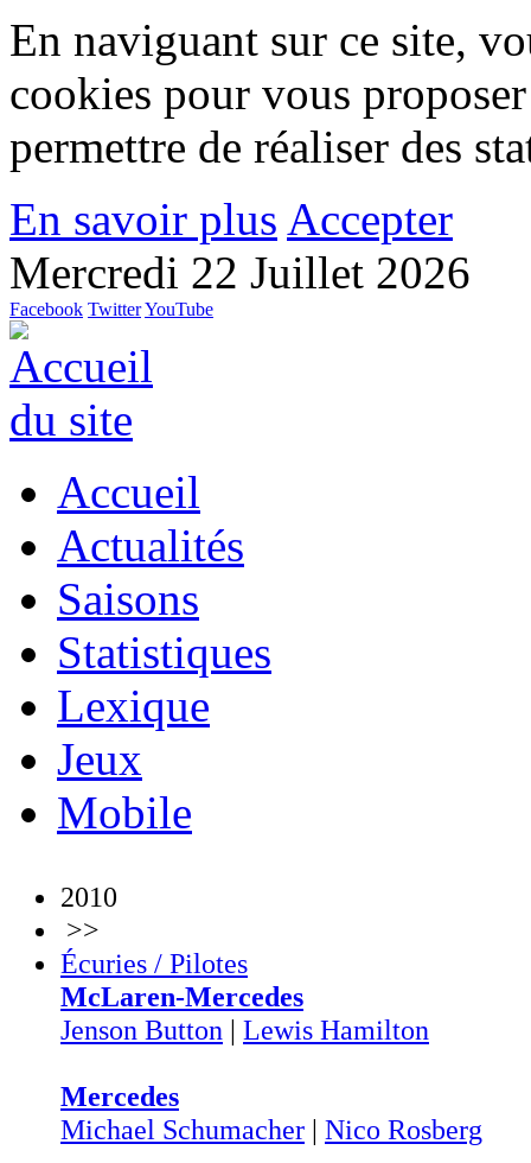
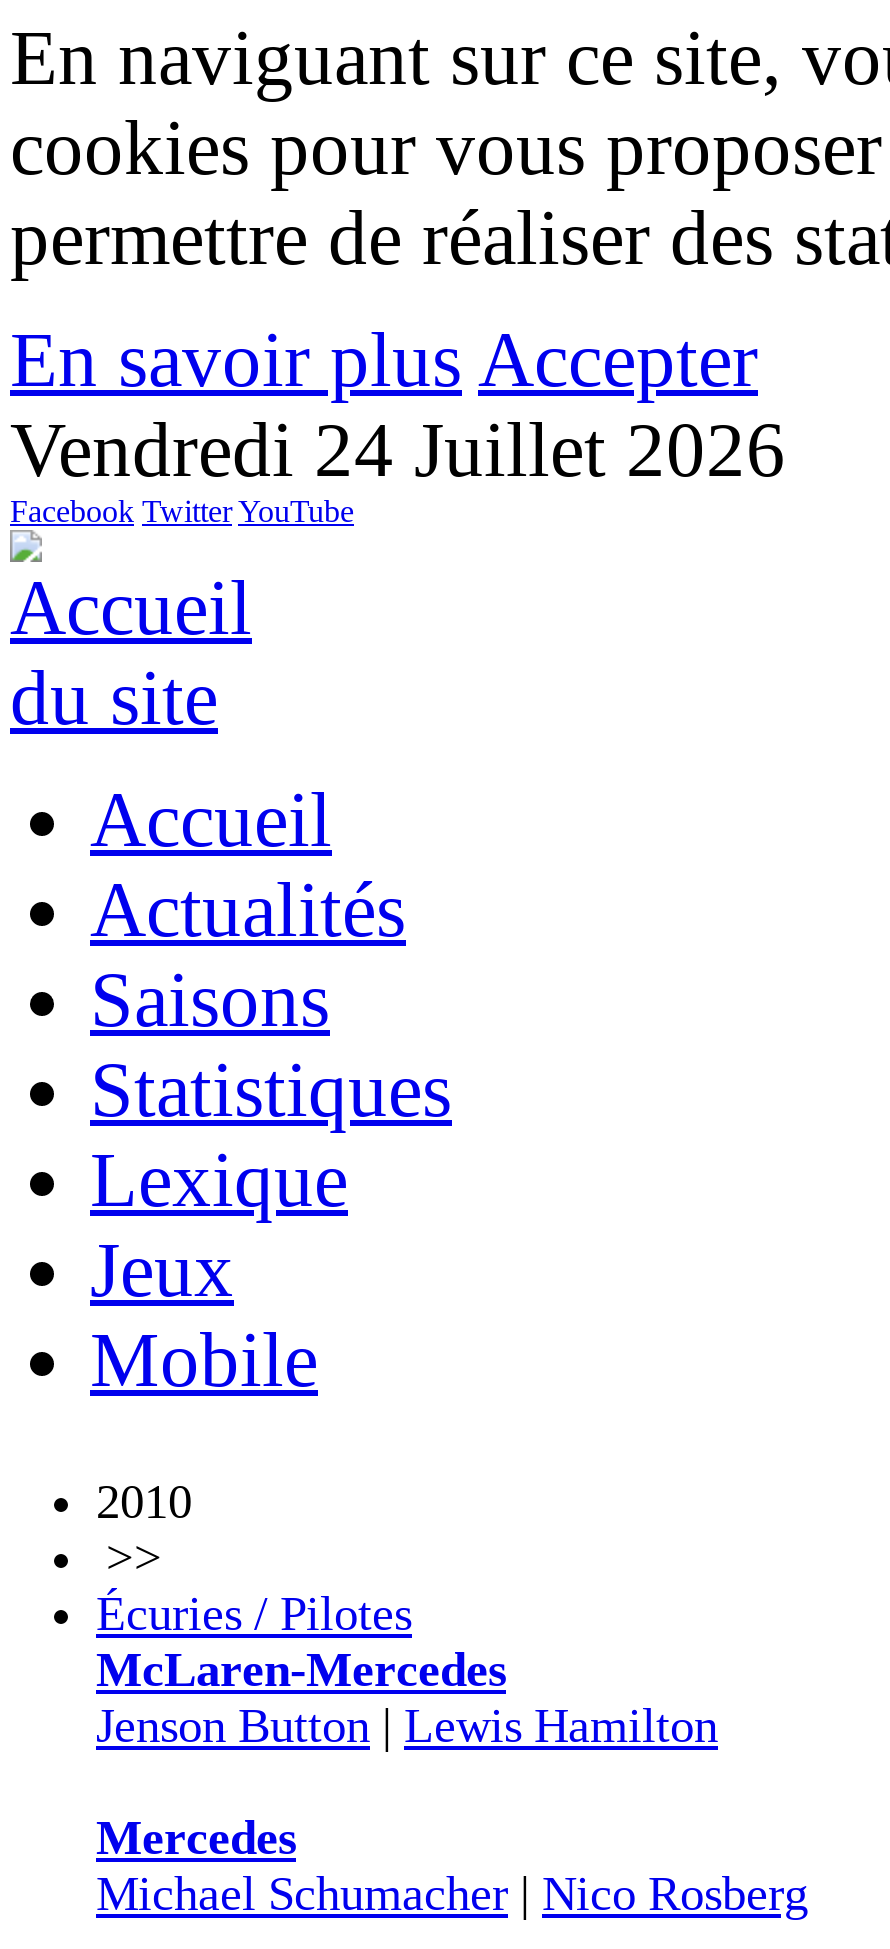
- Mercredi 22 Juillet 2026
+ Vendredi 24 Juillet 2026
